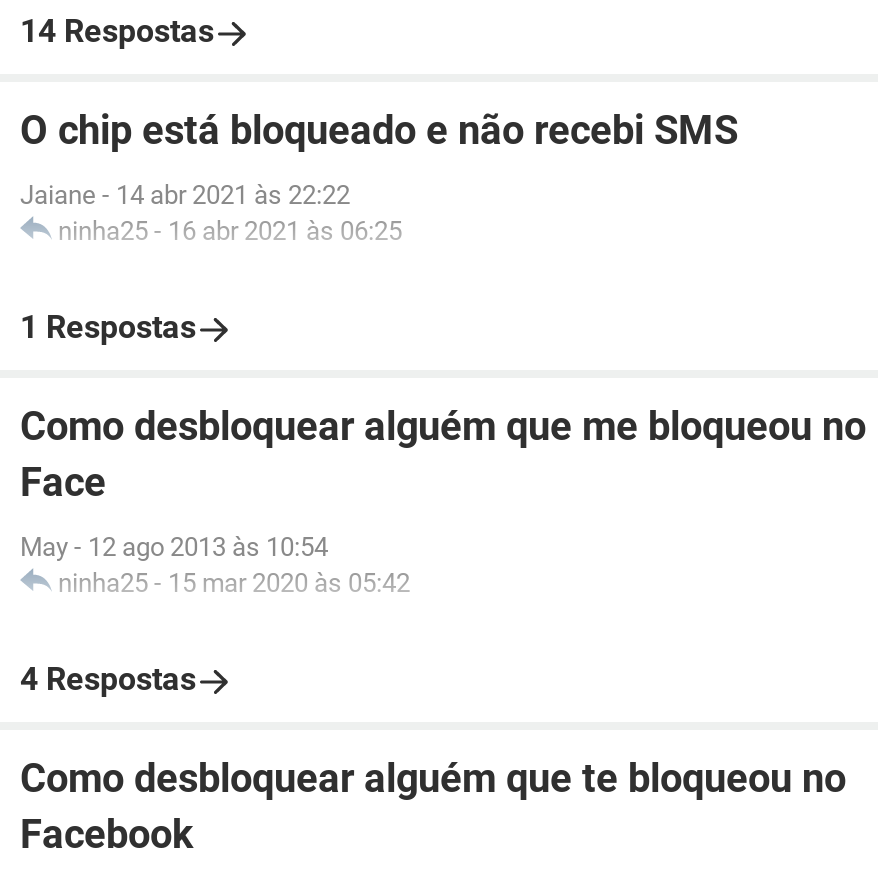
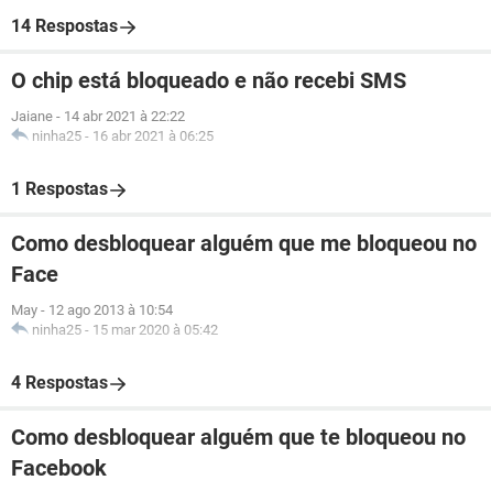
- Jaiane - 14 abr 2021 às 22:22
+ Jaiane - 14 abr 2021 à 22:22

- ninha25 - 16 abr 2021 às 06:25
+ ninha25 - 16 abr 2021 à 06:25

- May - 12 ago 2013 às 10:54
+ May - 12 ago 2013 à 10:54

- ninha25 - 15 mar 2020 às 05:42
+ ninha25 - 15 mar 2020 à 05:42
